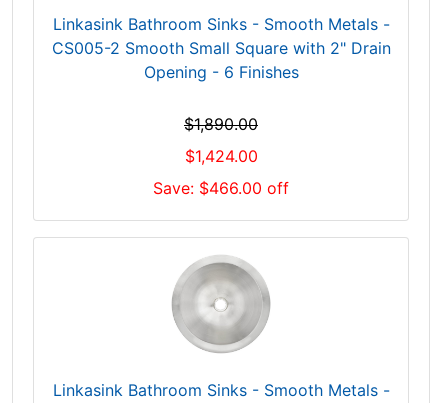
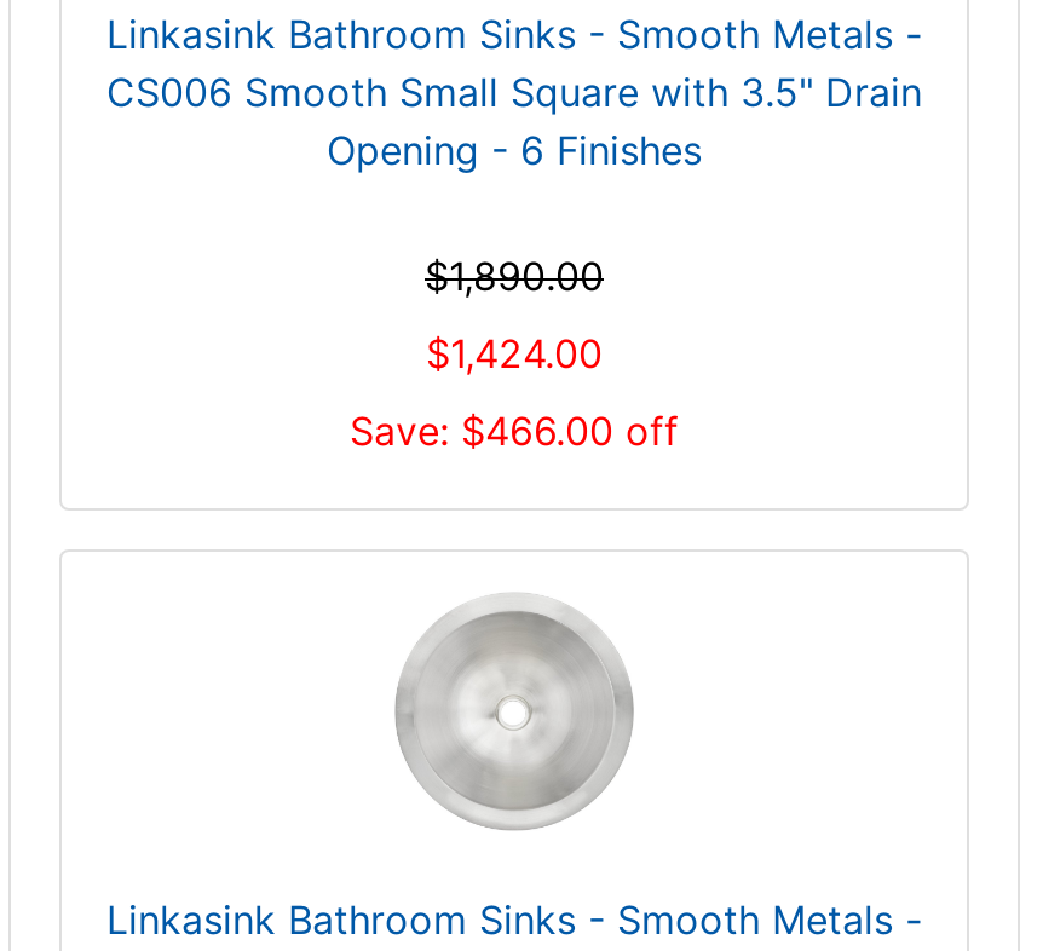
- CS005-2 Smooth Small Square with 2" Drain
+ CS006 Smooth Small Square with 3.5" Drain
